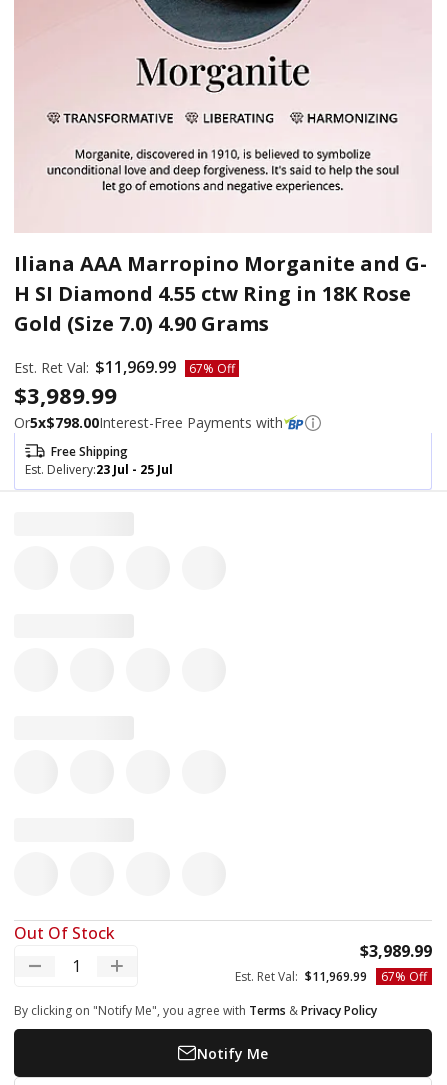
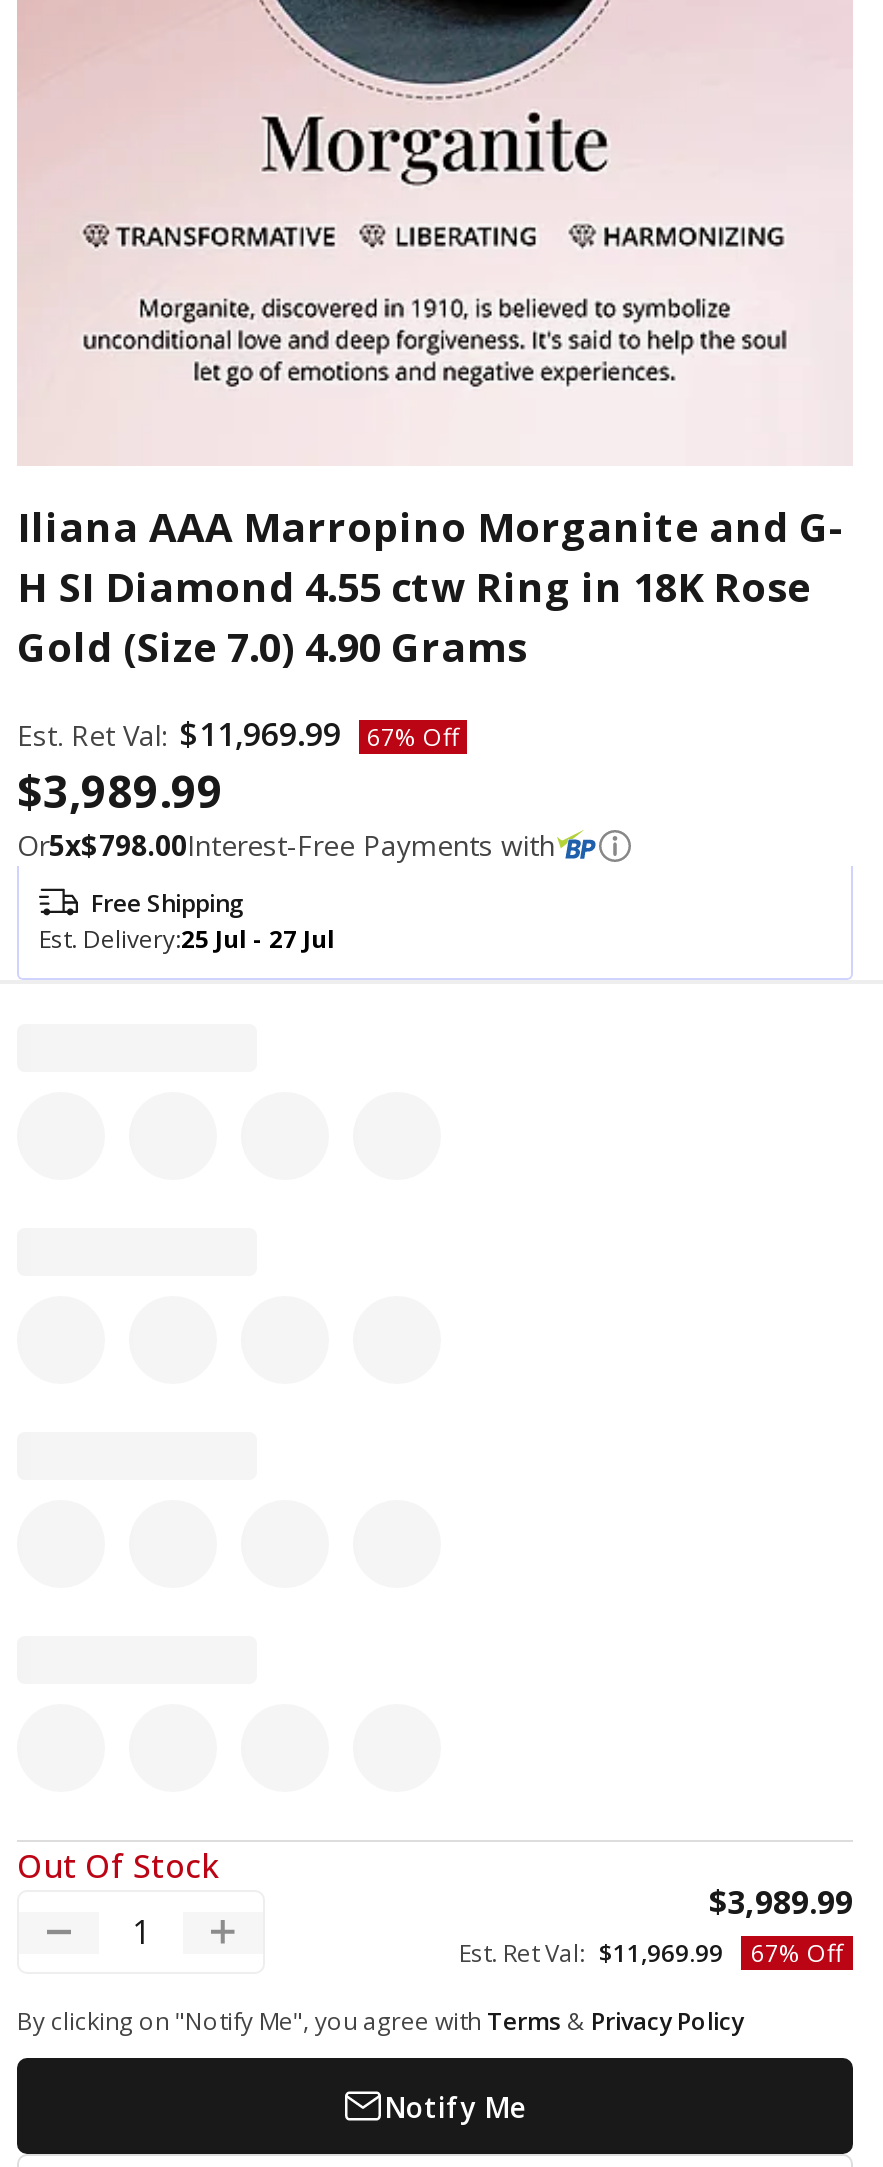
- Est. Delivery:23 Jul - 25 Jul
+ Est. Delivery:25 Jul - 27 Jul
